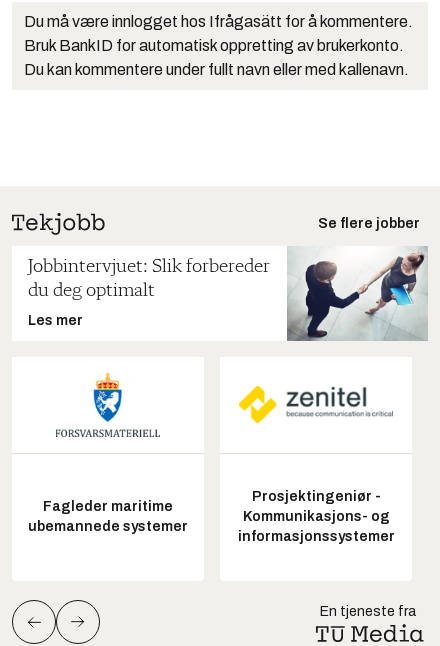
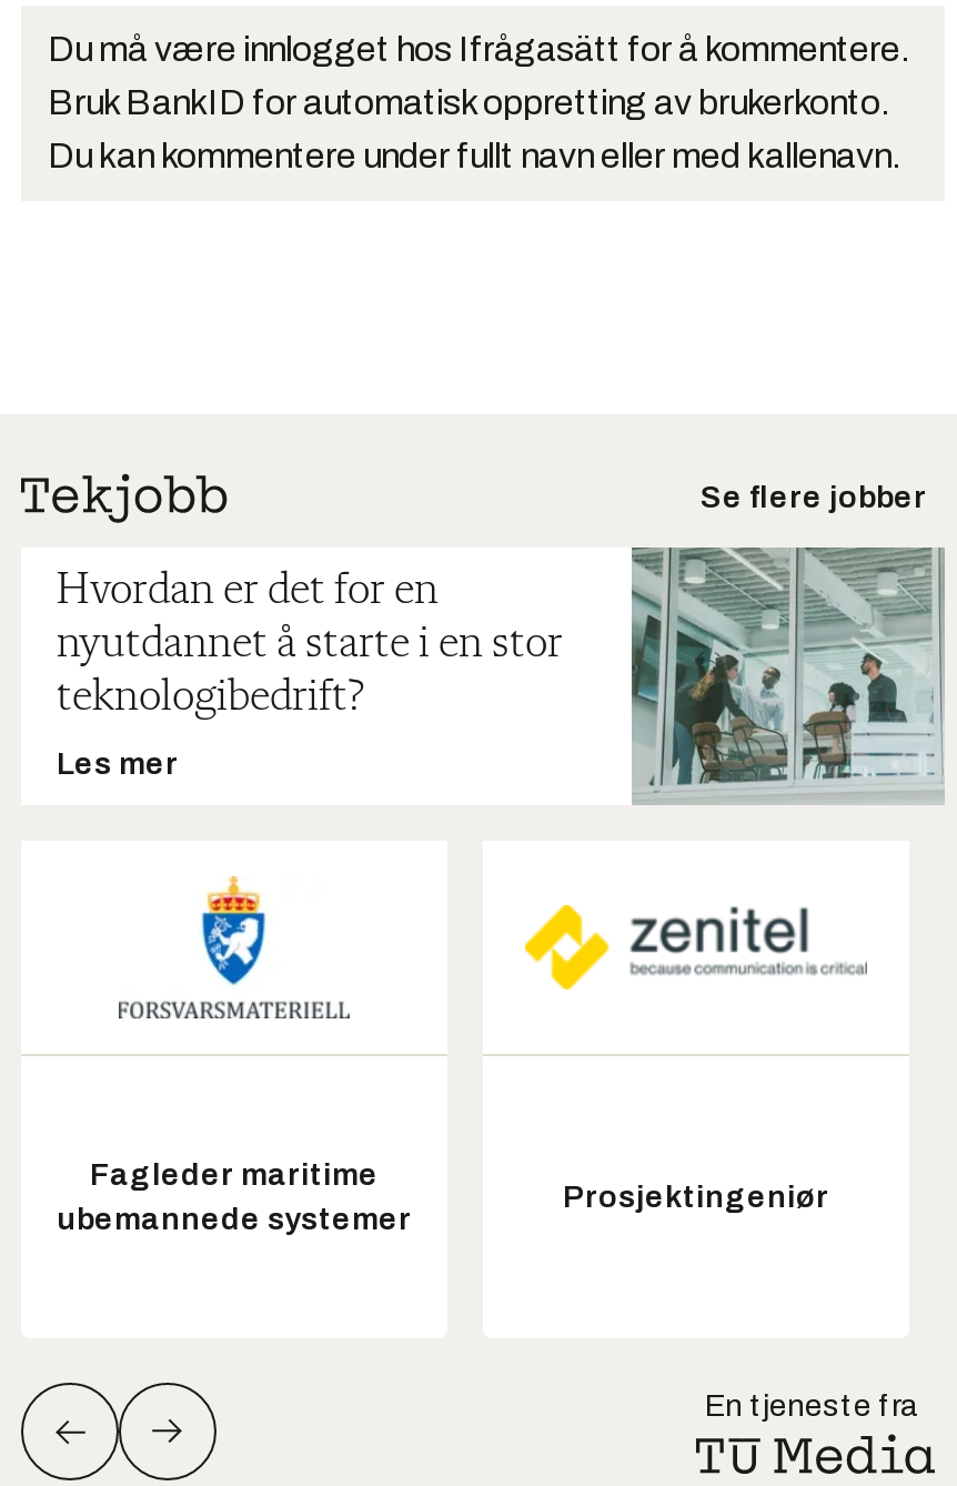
- [image]
- Jobbintervjuet: Slik forbereder
- du deg optimalt
+ [image]
+ Hvordan er det for en
+ nyutdannet å starte i en stor
+ teknologibedrift?

- Prosjektingeniør -
- Kommunikasjons- og
- informasjonssystemer
+ Prosjektingeniør
